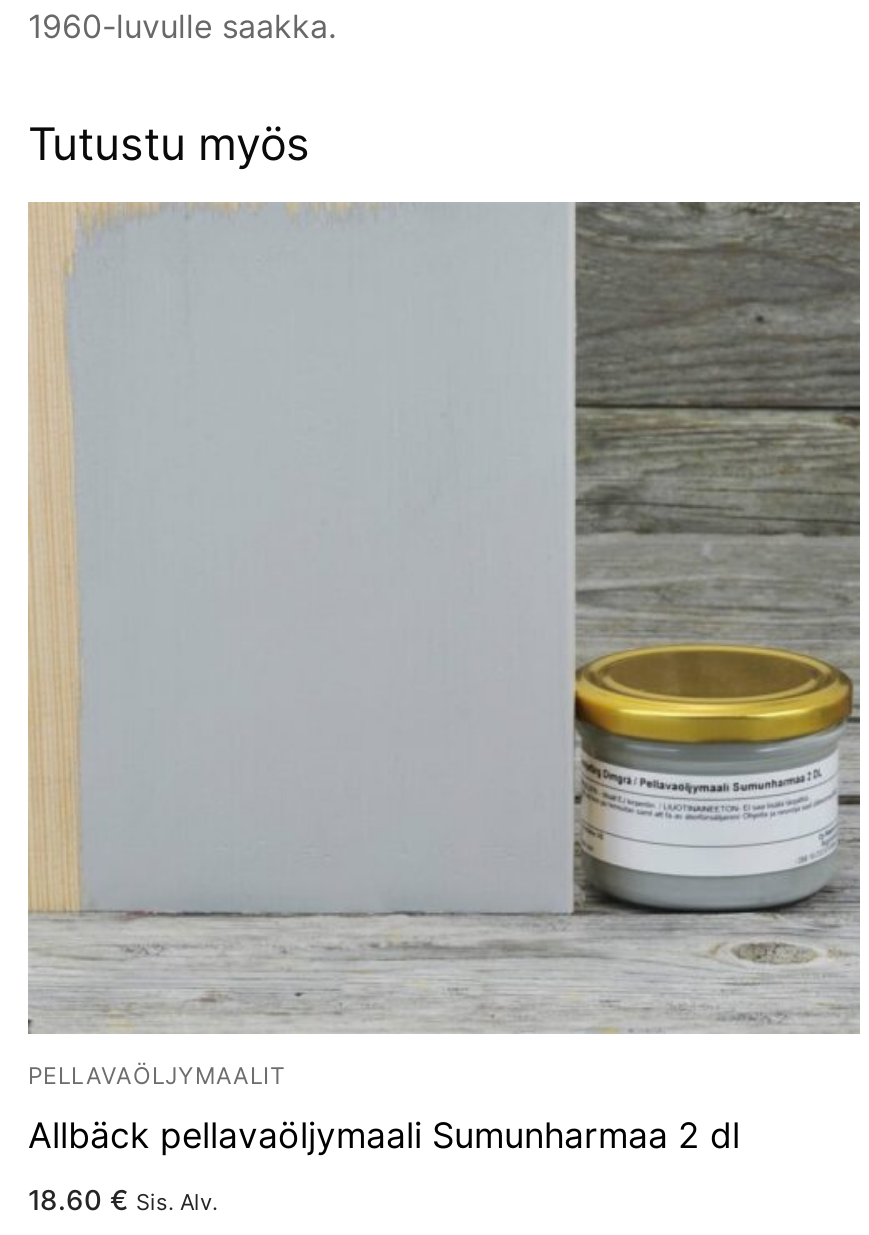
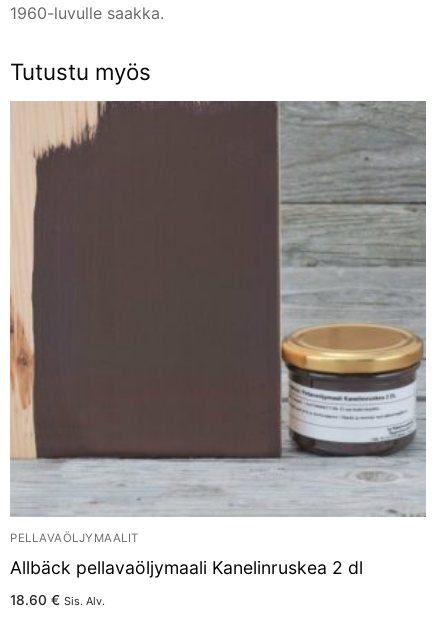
- [image]
+ [image]

- Allbäck pellavaöljymaali Sumunharmaa 2 dl
+ Allbäck pellavaöljymaali Kanelinruskea 2 dl
